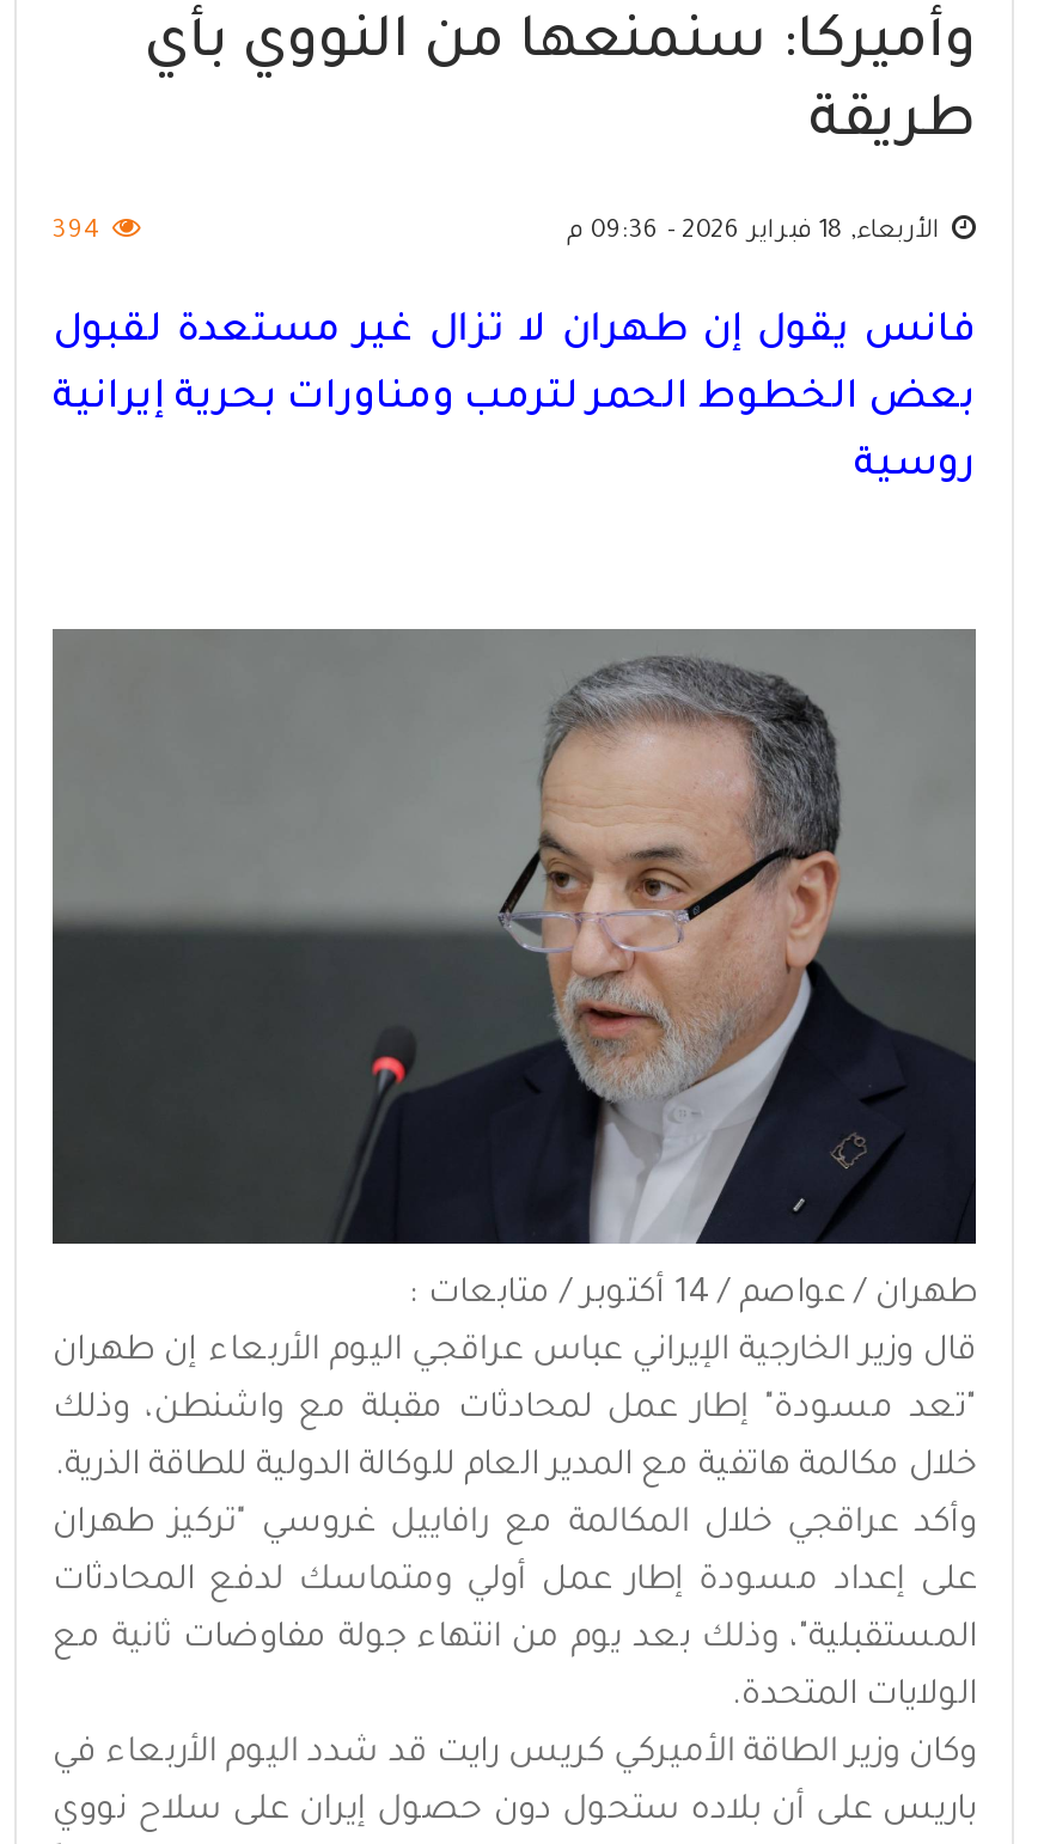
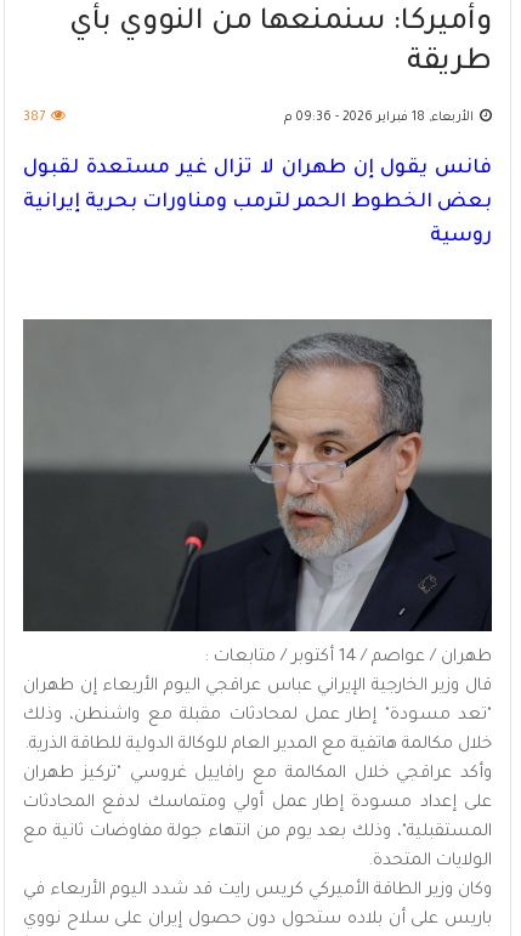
- 394
+ 387
